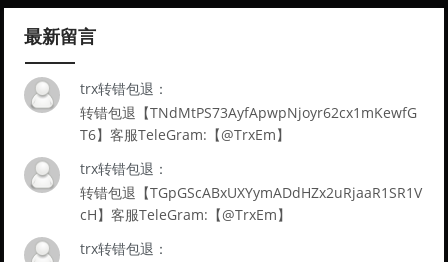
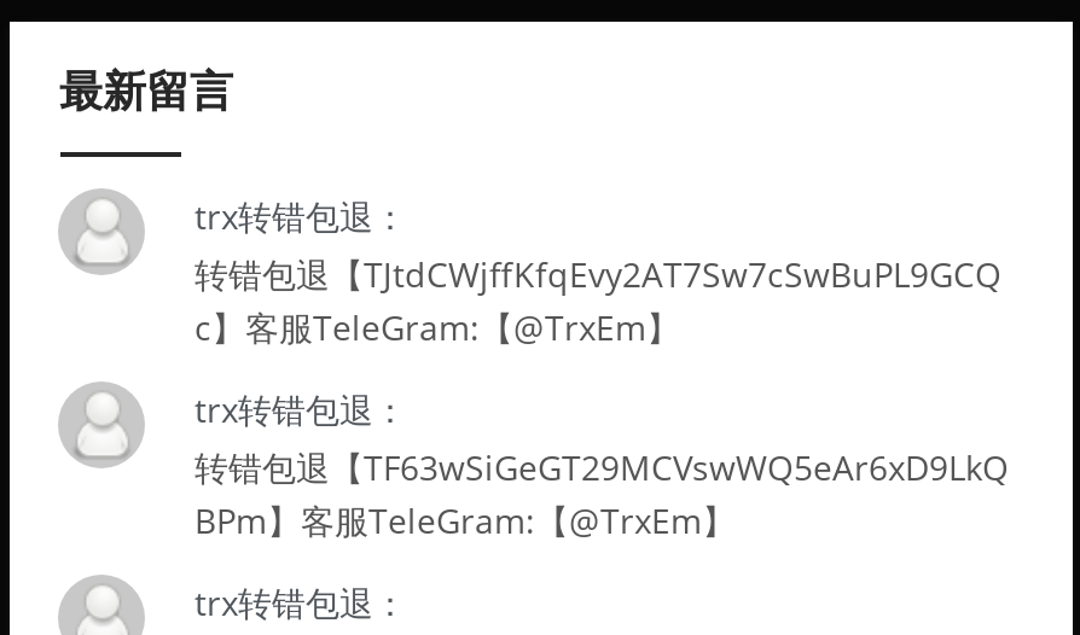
- 转错包退【TNdMtPS73AyfApwpNjoyr62cx1mKewfG
+ 转错包退【TJtdCWjffKfqEvy2AT7Sw7cSwBuPL9GCQ

- T6】客服TeleGram:【@TrxEm】
+ c】客服TeleGram:【@TrxEm】

- 转错包退【TGpGScABxUXYymADdHZx2uRjaaR1SR1V
+ 转错包退【TF63wSiGeGT29MCVswWQ5eAr6xD9LkQ

- cH】客服TeleGram:【@TrxEm】
+ BPm】客服TeleGram:【@TrxEm】
